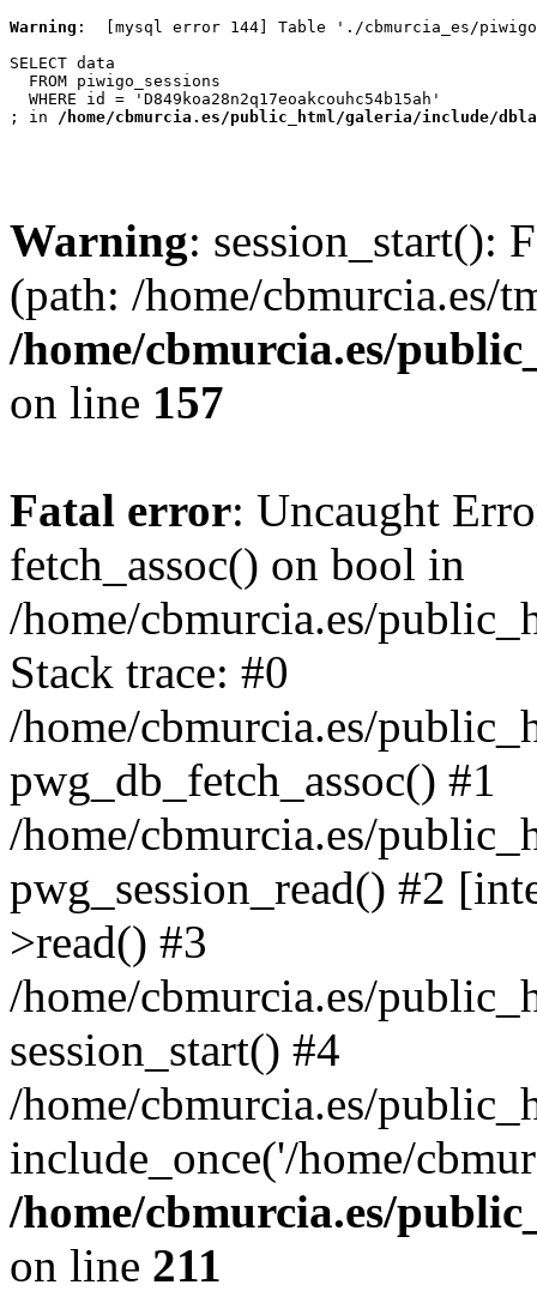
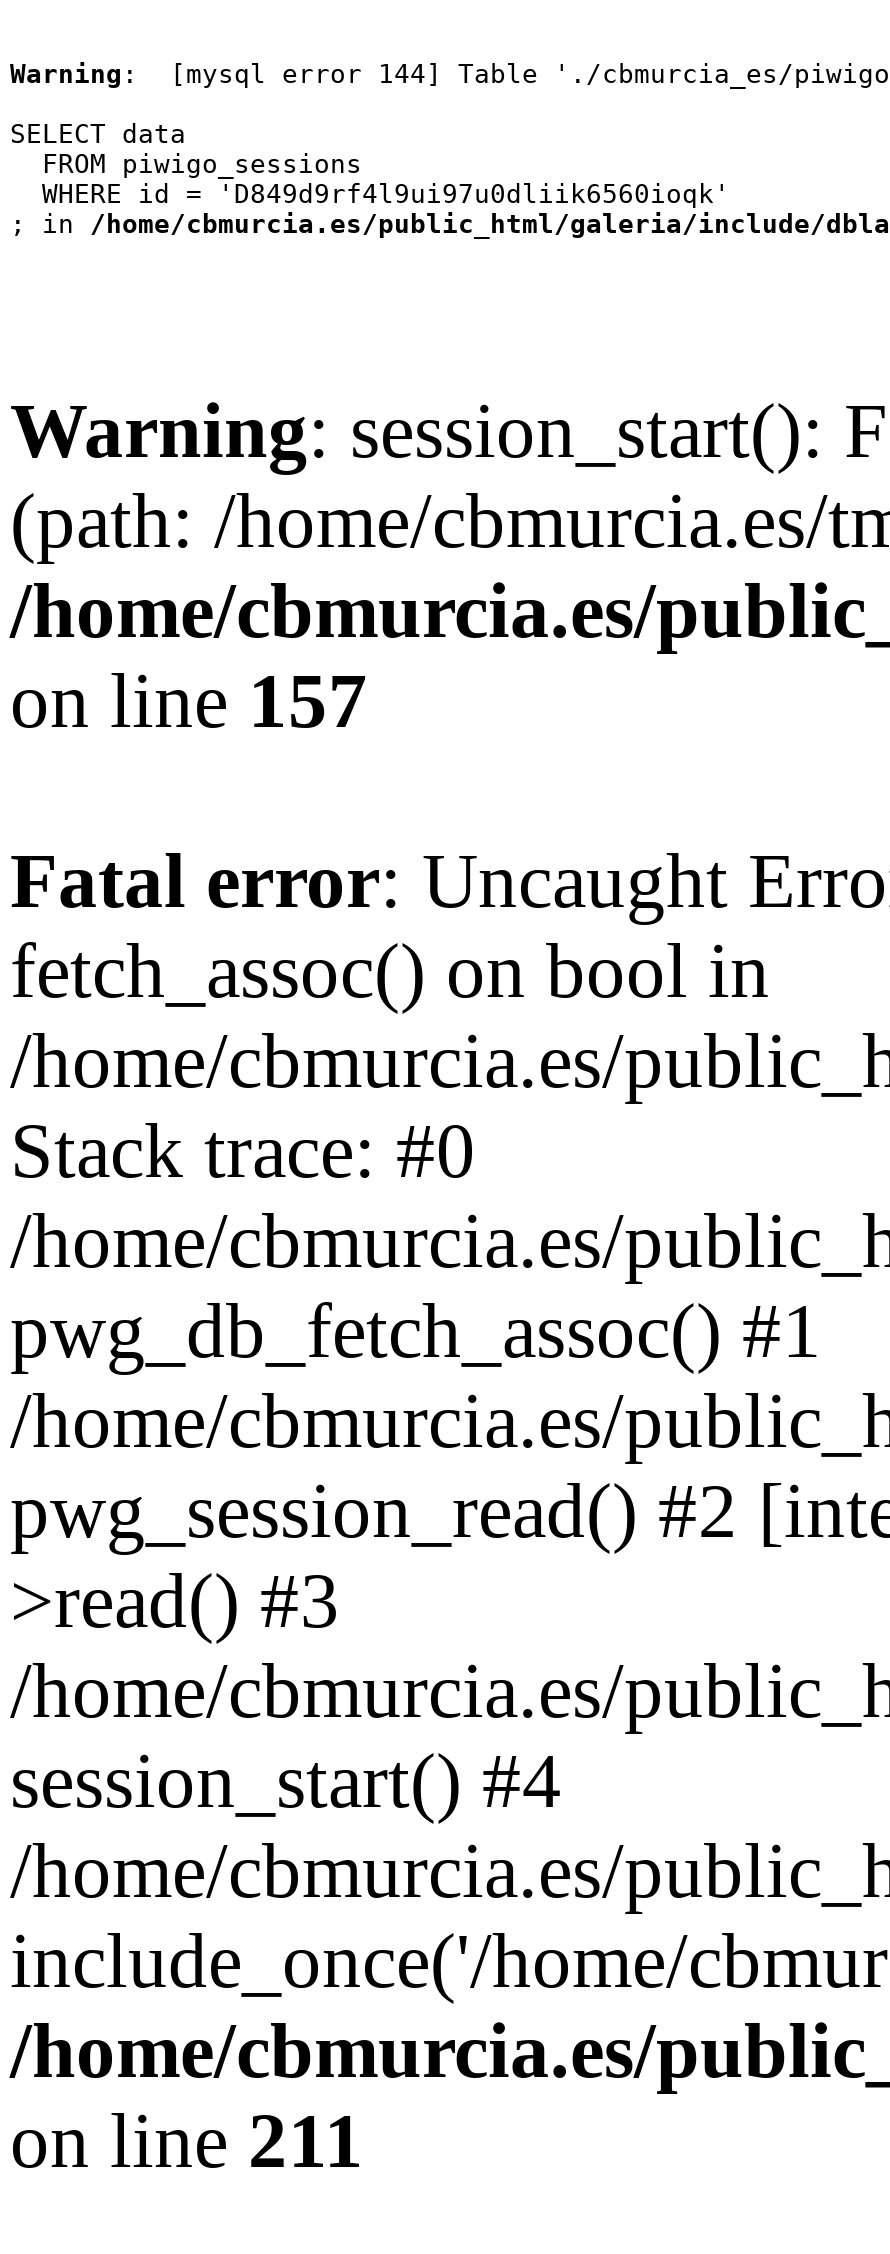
- WHERE id = 'D849koa28n2q17eoakcouhc54b15ah'
+ WHERE id = 'D849d9rf4l9ui97u0dliik6560ioqk'
